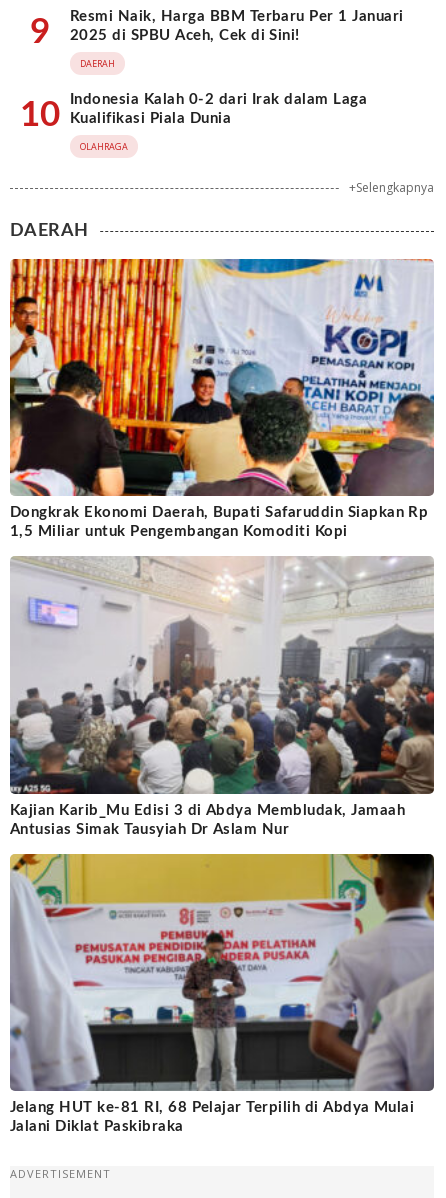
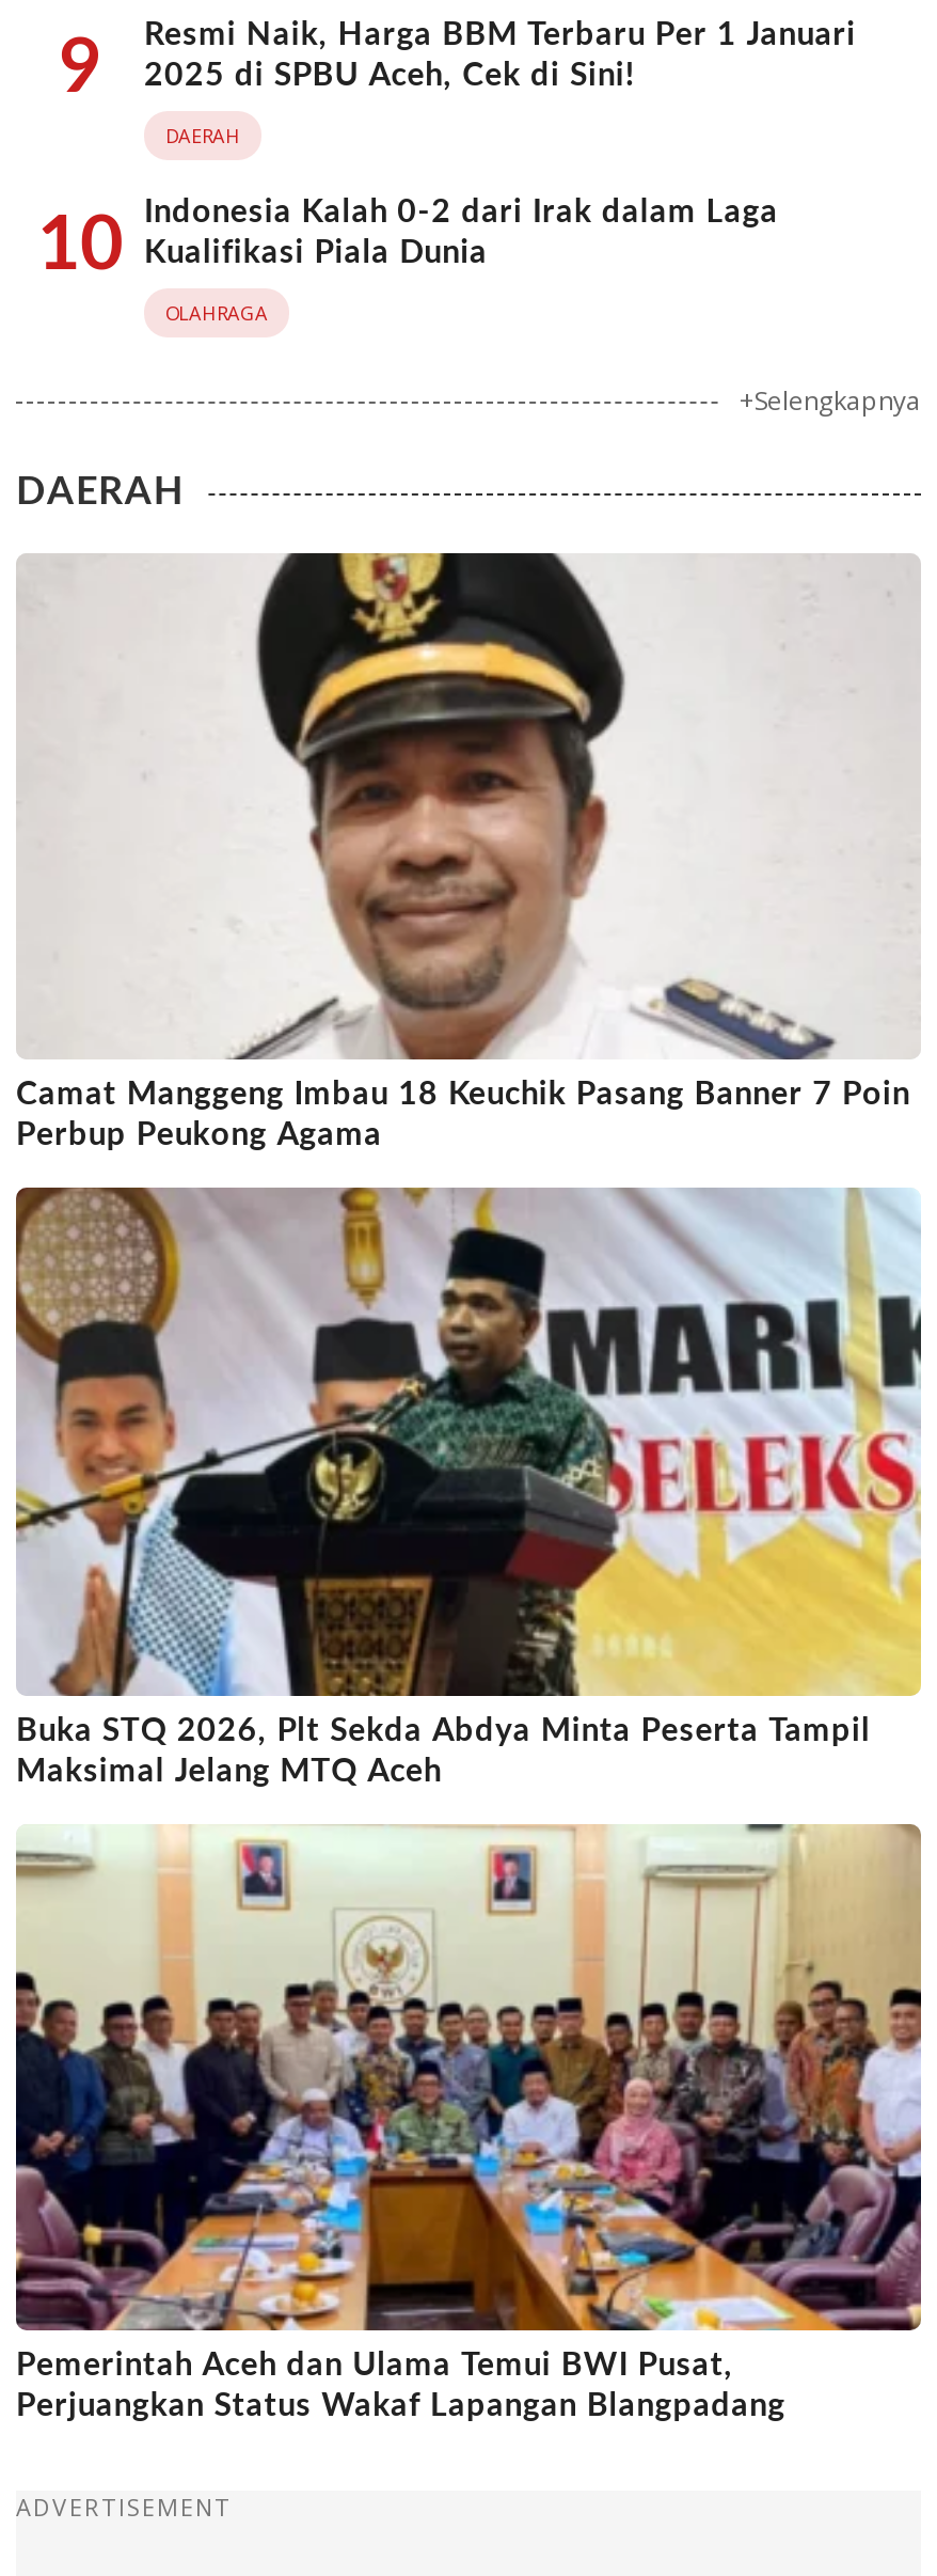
- [image]
- Dongkrak Ekonomi Daerah, Bupati Safaruddin Siapkan Rp
- 1,5 Miliar untuk Pengembangan Komoditi Kopi
+ [image]
+ Camat Manggeng Imbau 18 Keuchik Pasang Banner 7 Poin
+ Perbup Peukong Agama

- [image]
- Kajian Karib_Mu Edisi 3 di Abdya Membludak, Jamaah
- Antusias Simak Tausyiah Dr Aslam Nur
+ [image]
+ Buka STQ 2026, Plt Sekda Abdya Minta Peserta Tampil
+ Maksimal Jelang MTQ Aceh

- [image]
- Jelang HUT ke-81 RI, 68 Pelajar Terpilih di Abdya Mulai
- Jalani Diklat Paskibraka
+ [image]
+ Pemerintah Aceh dan Ulama Temui BWI Pusat,
+ Perjuangkan Status Wakaf Lapangan Blangpadang
